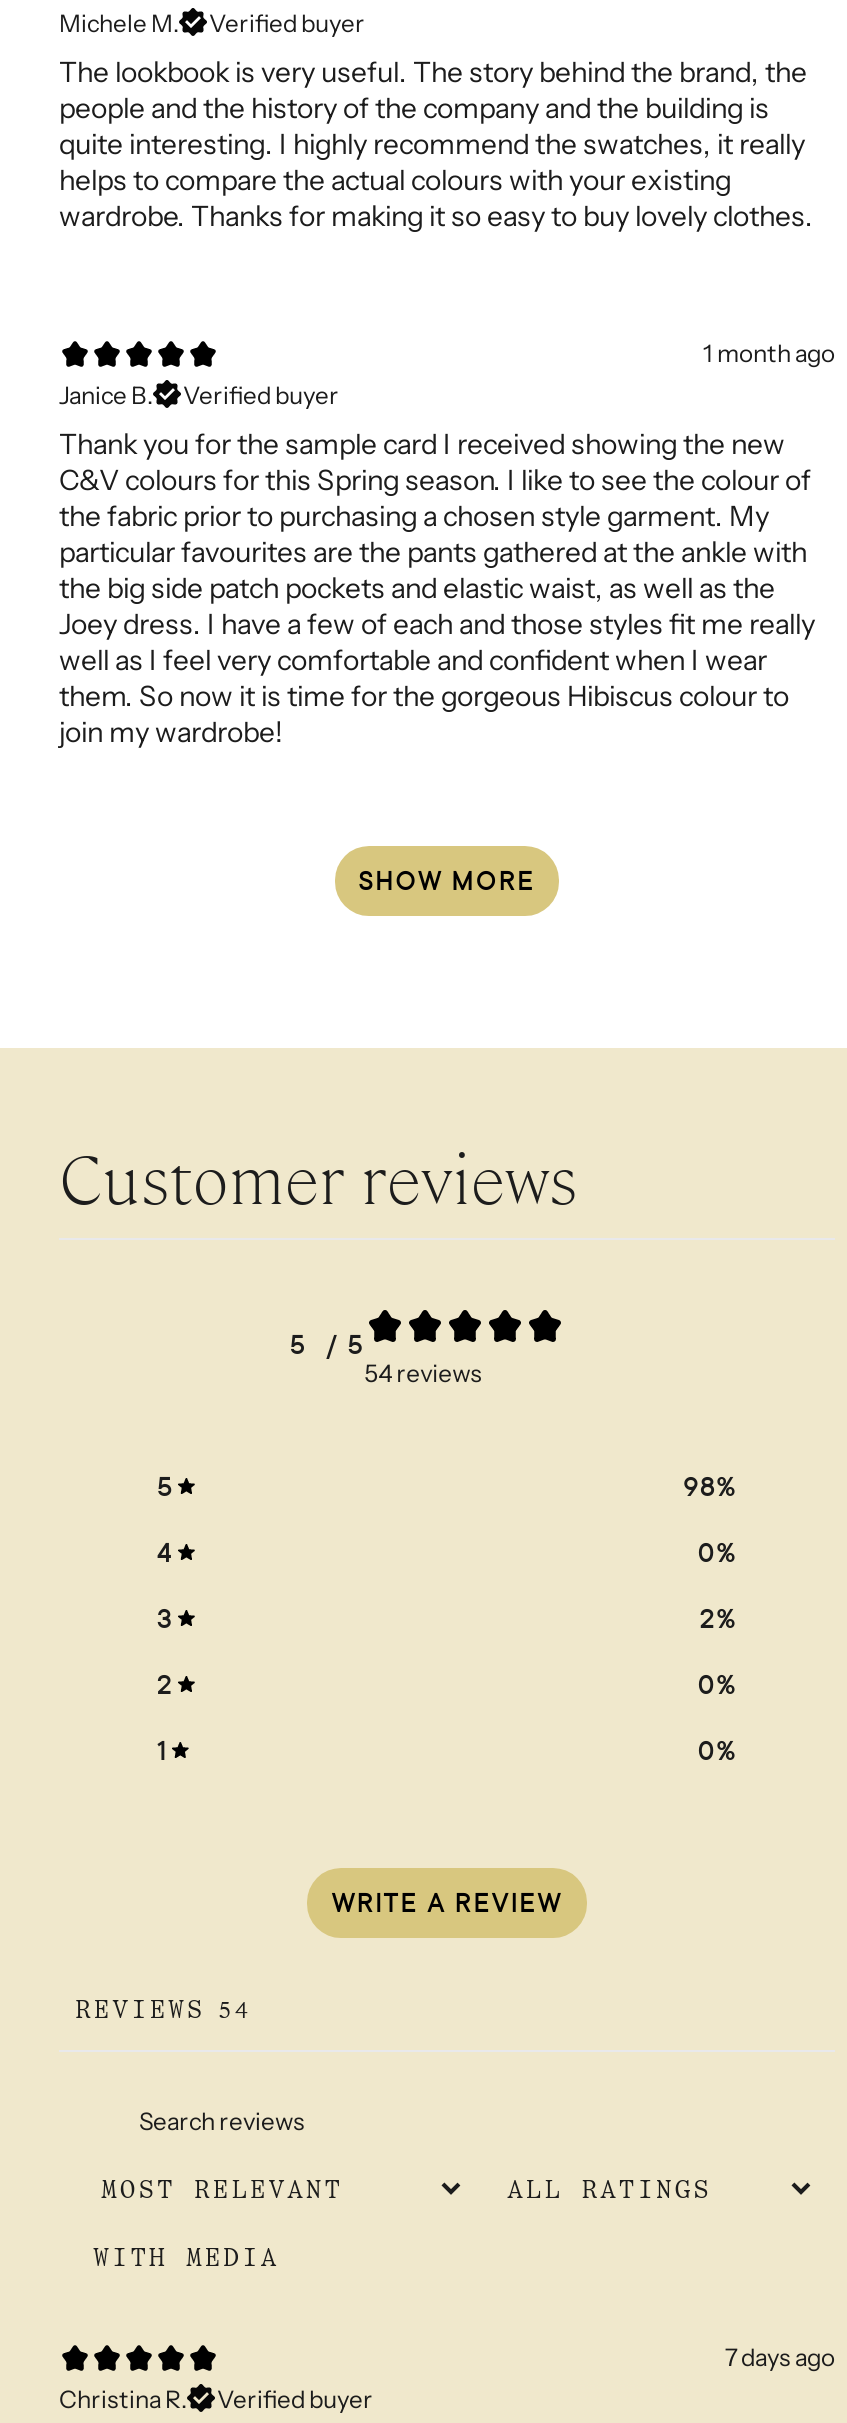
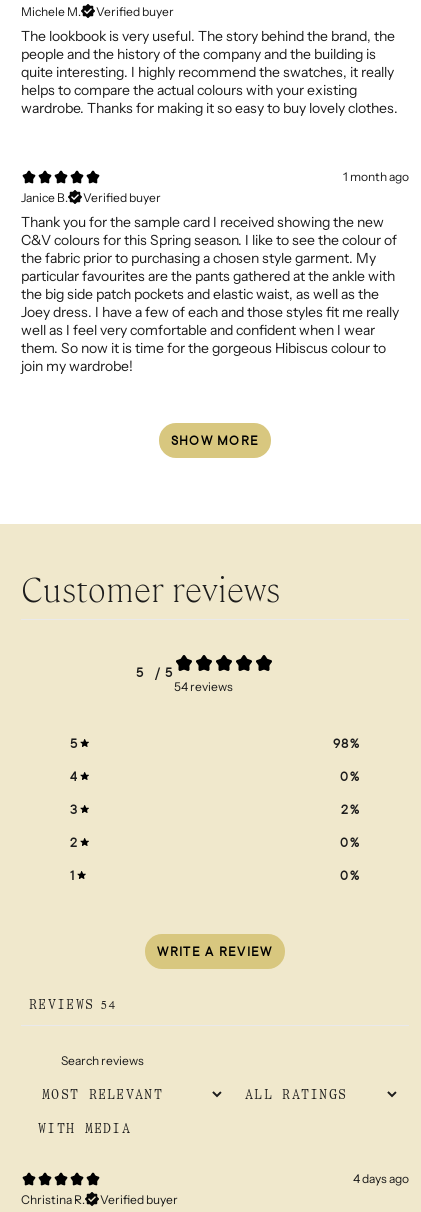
- 7 days ago
+ 4 days ago
